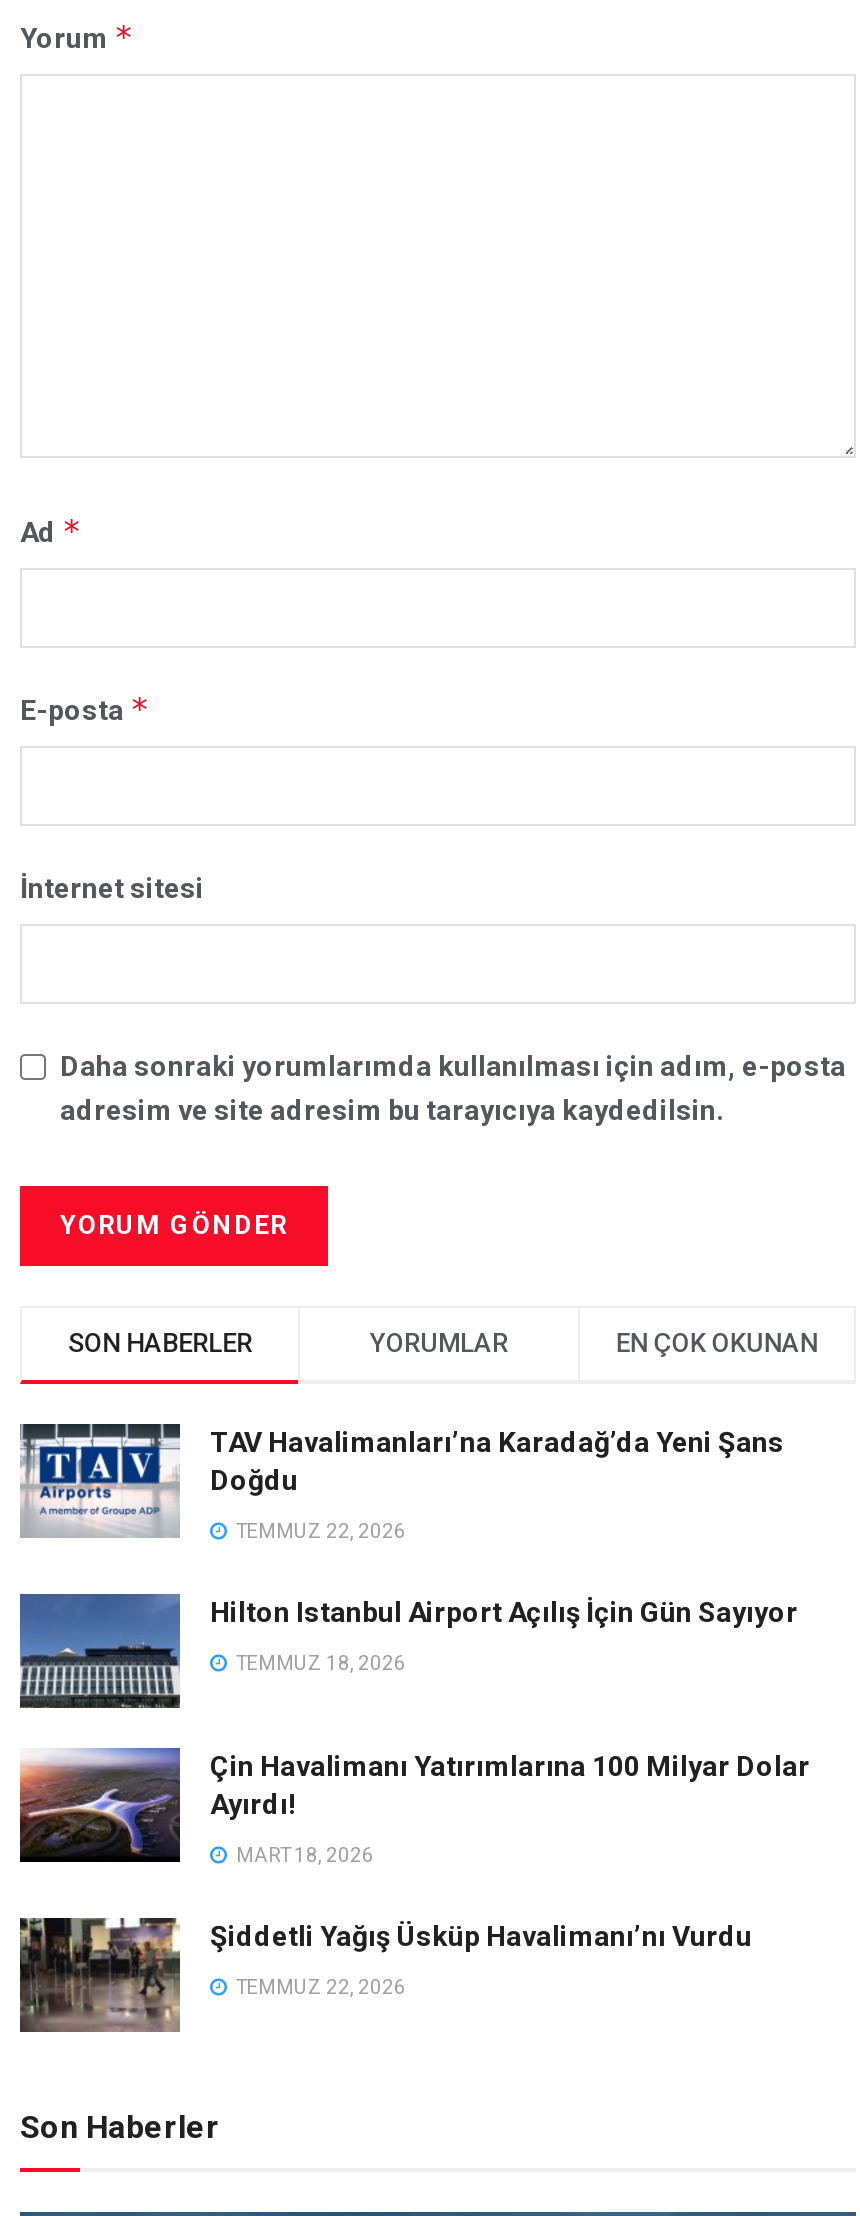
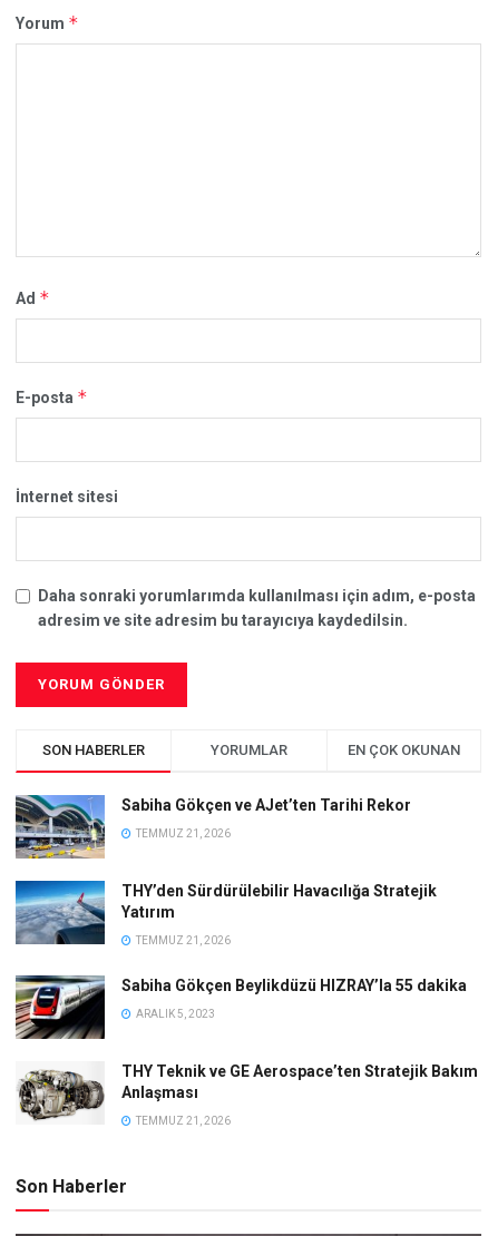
- [image]
- TAV Havalimanları’na Karadağ’da Yeni Şans
- Doğdu
+ [image]
+ Sabiha Gökçen ve AJet’ten Tarihi Rekor

- TEMMUZ 22, 2026
+ TEMMUZ 21, 2026

- [image]
- Hilton Istanbul Airport Açılış İçin Gün Sayıyor
+ [image]
+ THY’den Sürdürülebilir Havacılığa Stratejik
+ Yatırım

- TEMMUZ 18, 2026
+ TEMMUZ 21, 2026

- [image]
- Çin Havalimanı Yatırımlarına 100 Milyar Dolar
- Ayırdı!
+ [image]
+ Sabiha Gökçen Beylikdüzü HIZRAY’la 55 dakika

- MART 18, 2026
+ ARALIK 5, 2023

- [image]
- Şiddetli Yağış Üsküp Havalimanı’nı Vurdu
+ [image]
+ THY Teknik ve GE Aerospace’ten Stratejik Bakım
+ Anlaşması

- TEMMUZ 22, 2026
+ TEMMUZ 21, 2026
